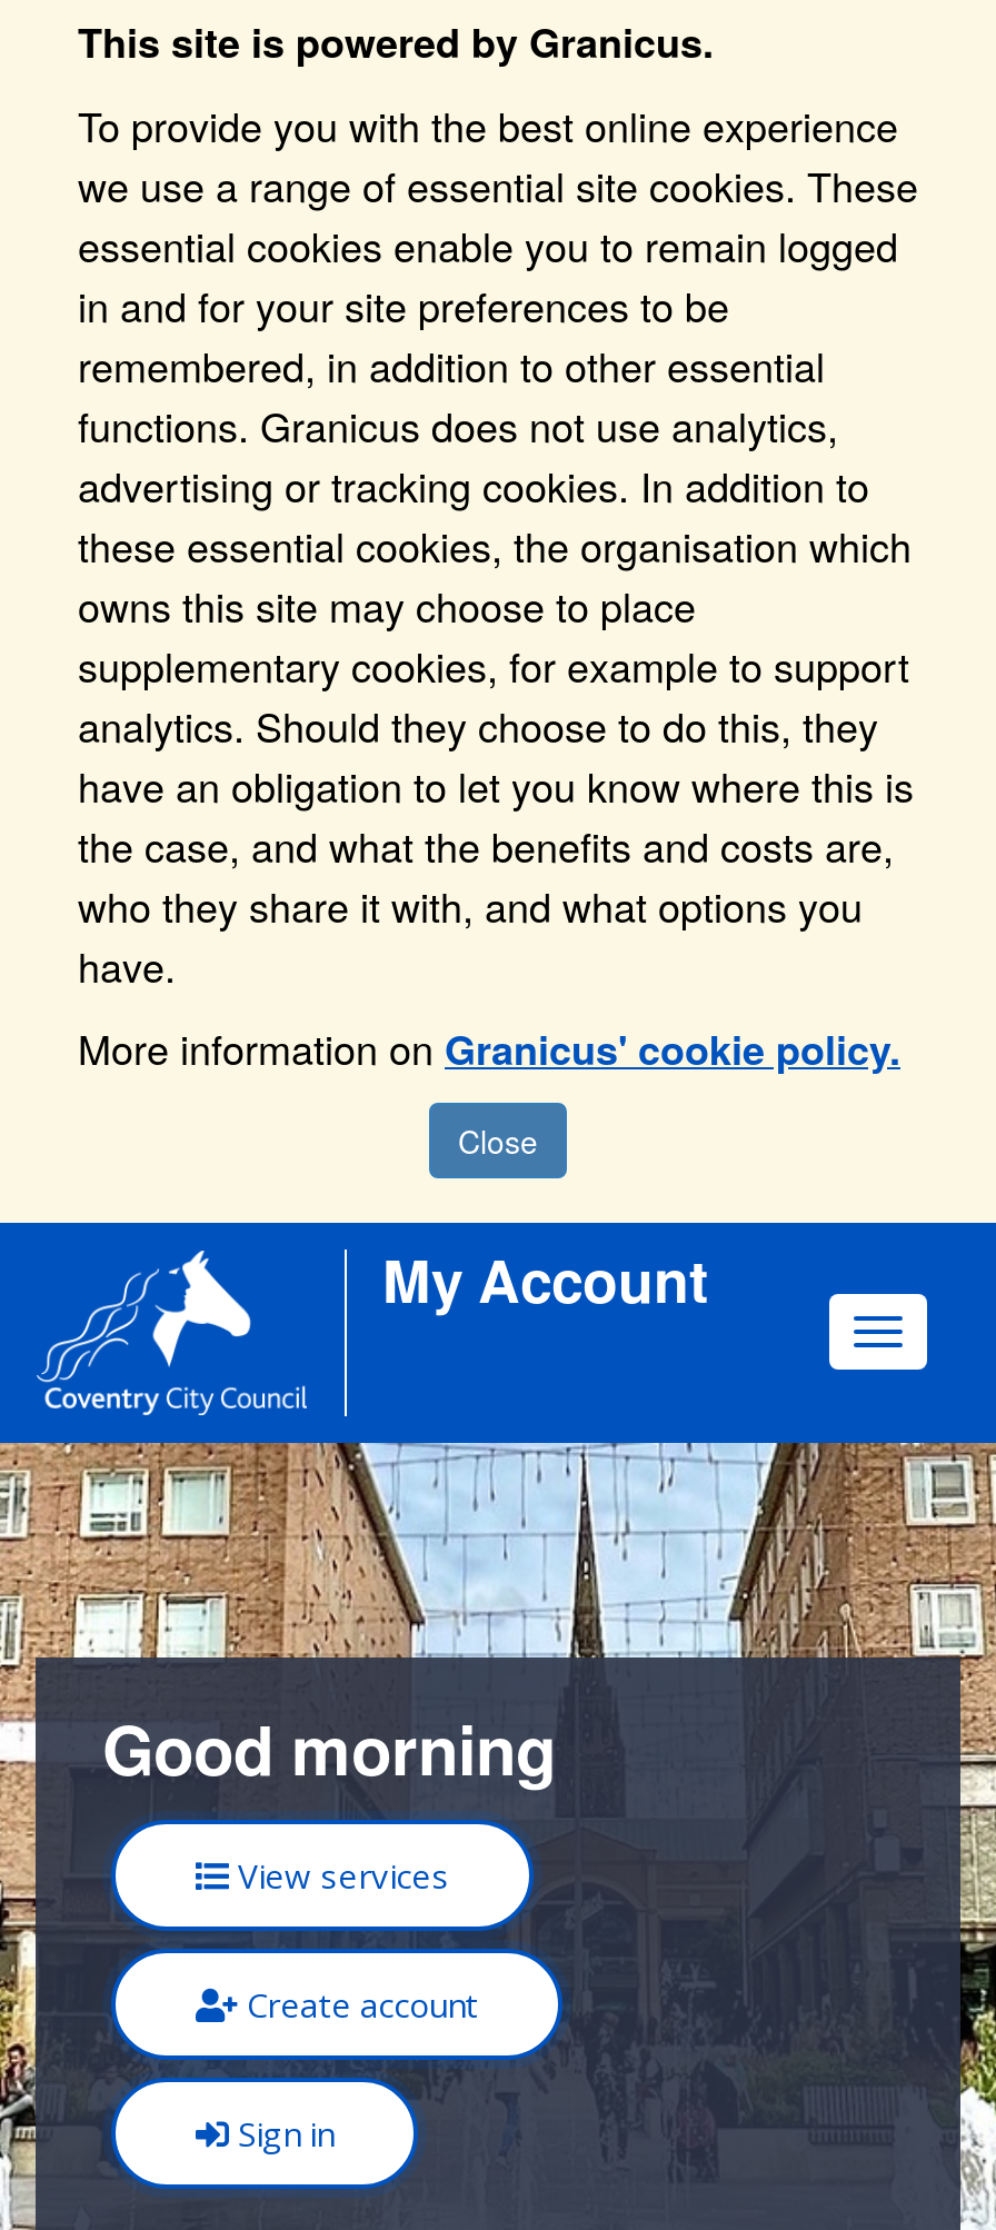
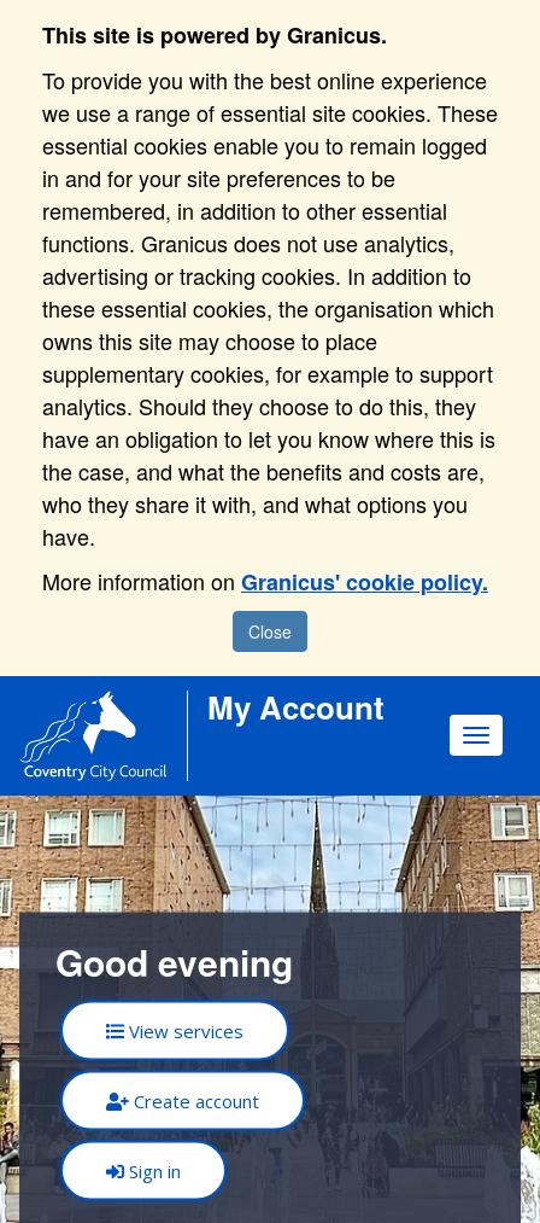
- Good morning
+ Good evening
